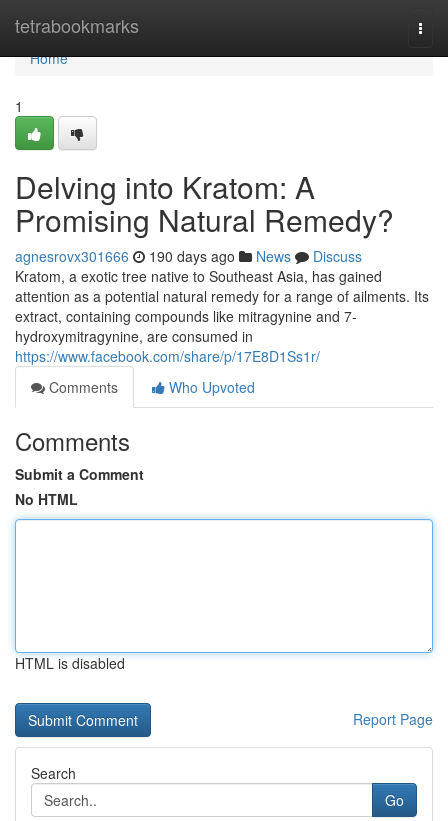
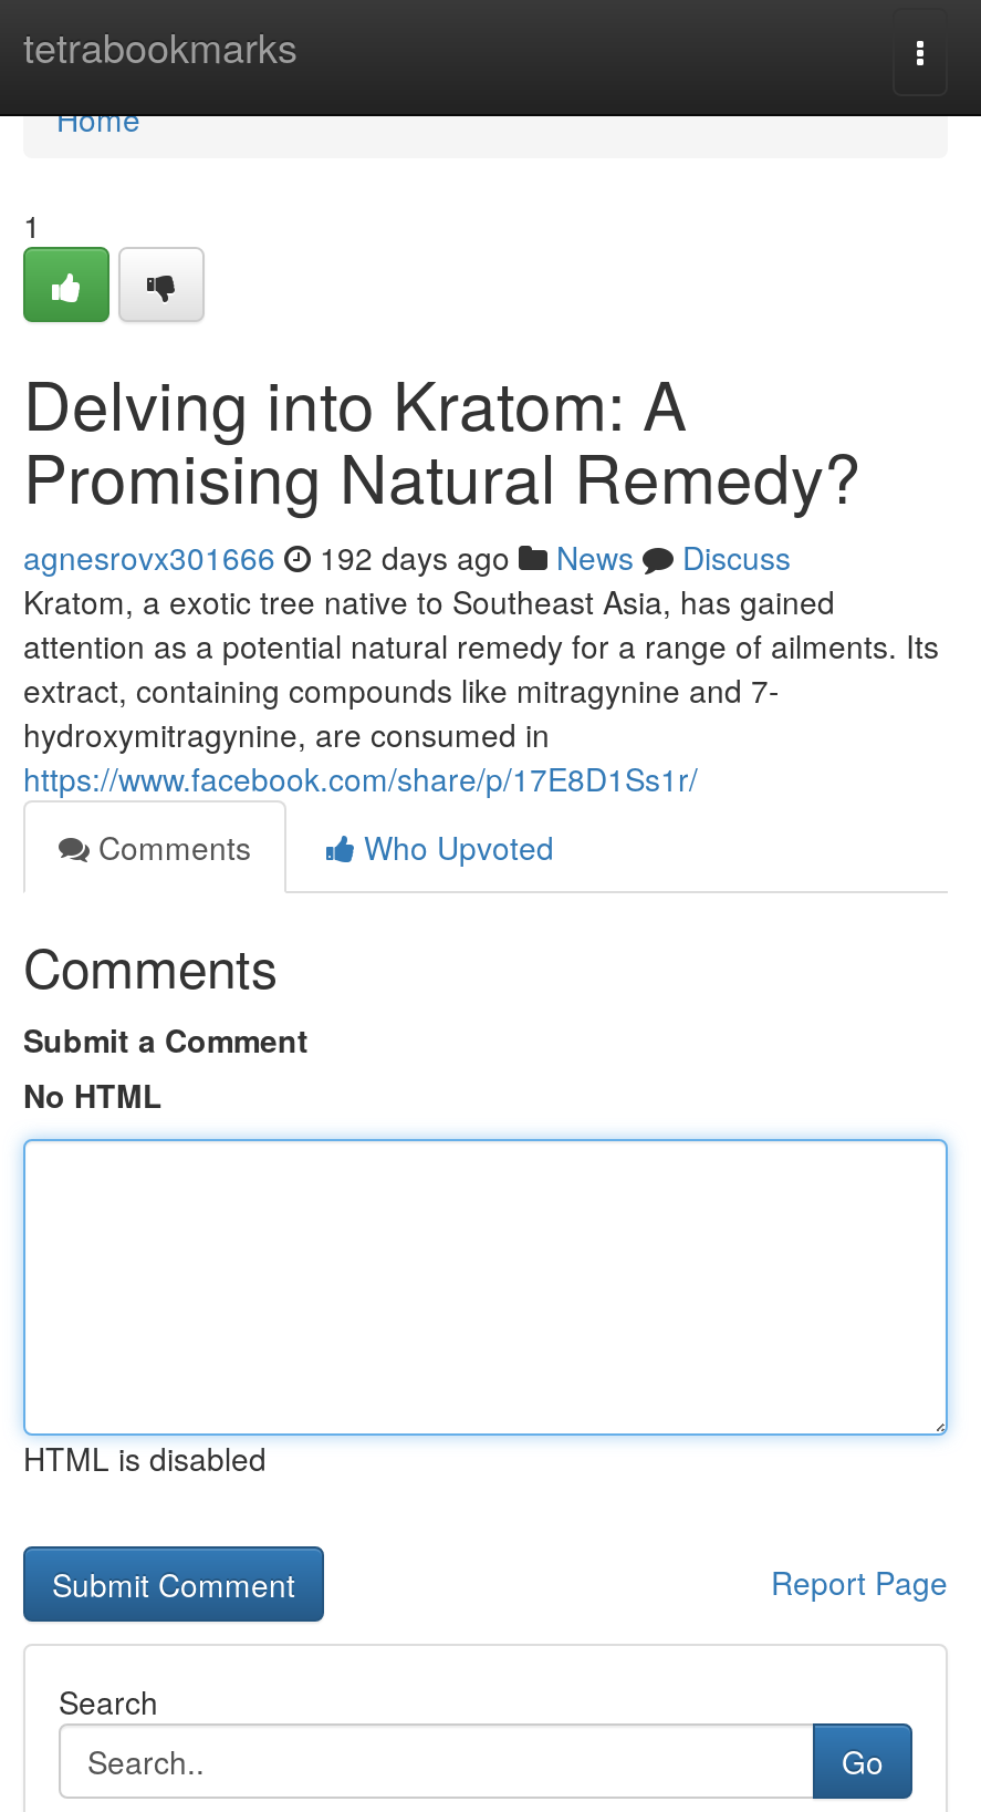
- agnesrovx301666 190 days ago News Discuss
+ agnesrovx301666 192 days ago News Discuss
